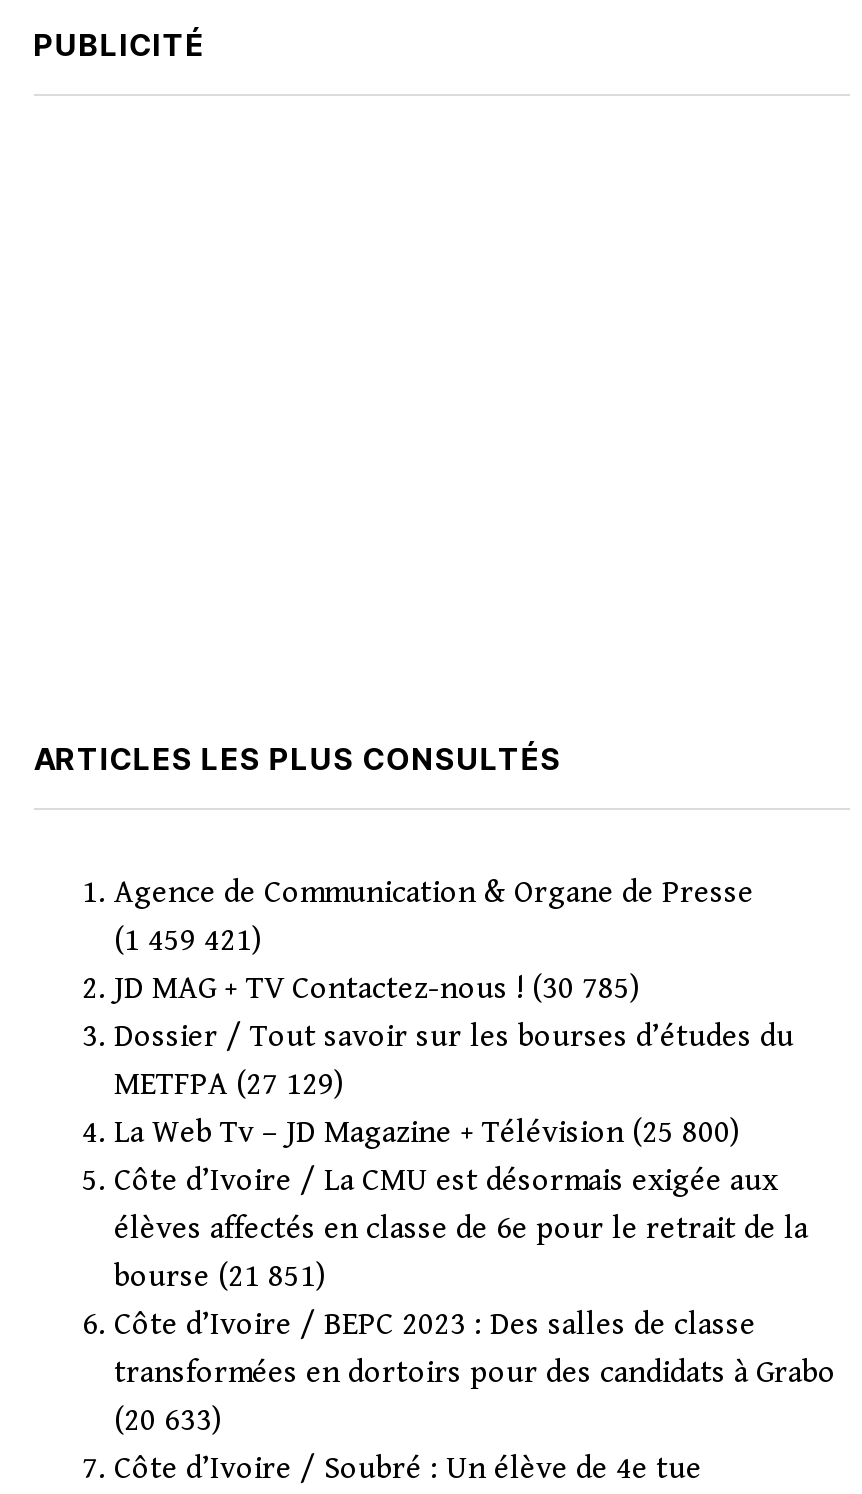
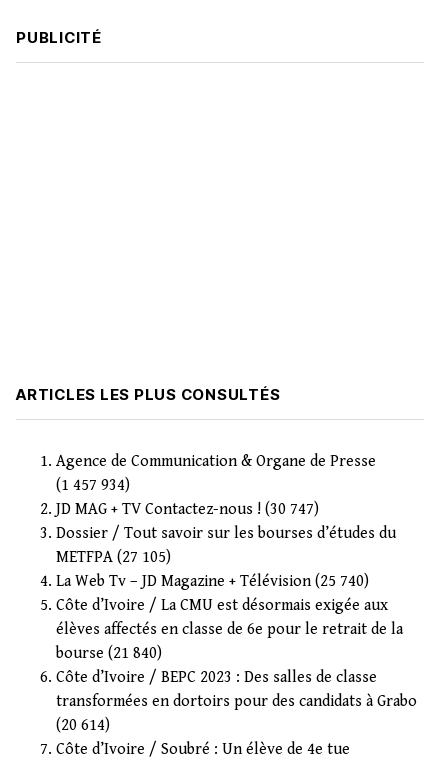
- (1 459 421)
+ (1 457 934)

- JD MAG + TV Contactez-nous ! (30 785)
+ JD MAG + TV Contactez-nous ! (30 747)

- METFPA (27 129)
+ METFPA (27 105)

- La Web Tv – JD Magazine + Télévision (25 800)
+ La Web Tv – JD Magazine + Télévision (25 740)

- bourse (21 851)
+ bourse (21 840)

- (20 633)
+ (20 614)
